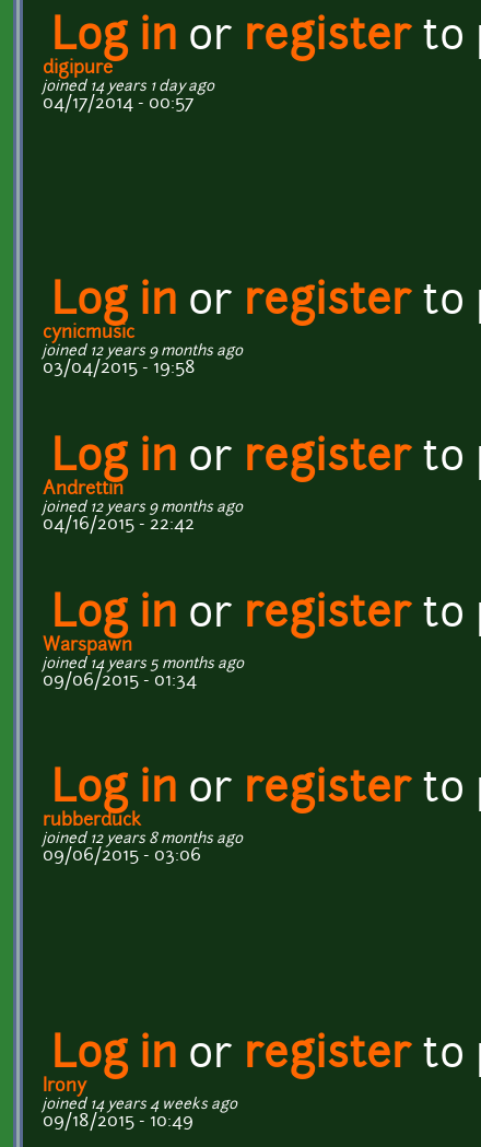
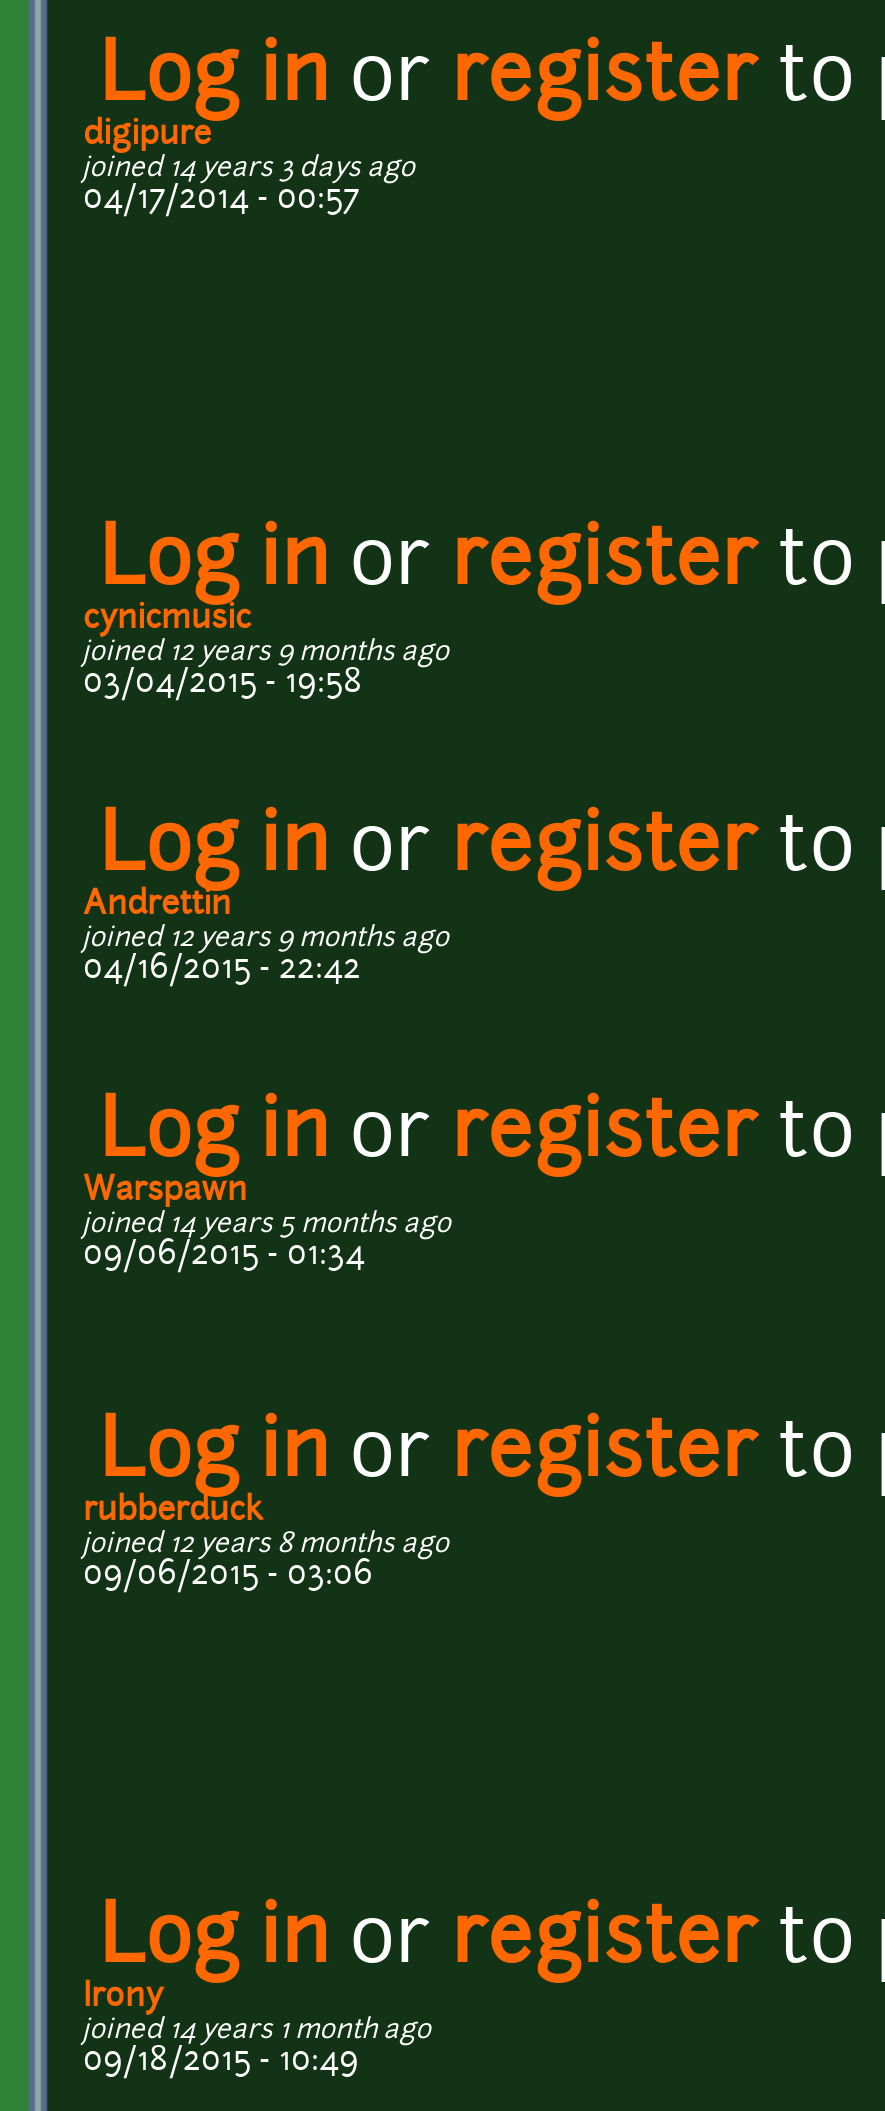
- joined 14 years 1 day ago
+ joined 14 years 3 days ago

- joined 14 years 4 weeks ago
+ joined 14 years 1 month ago
